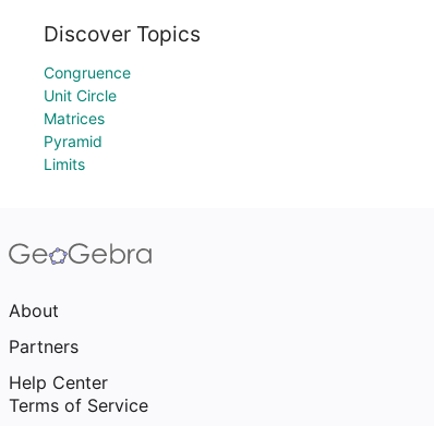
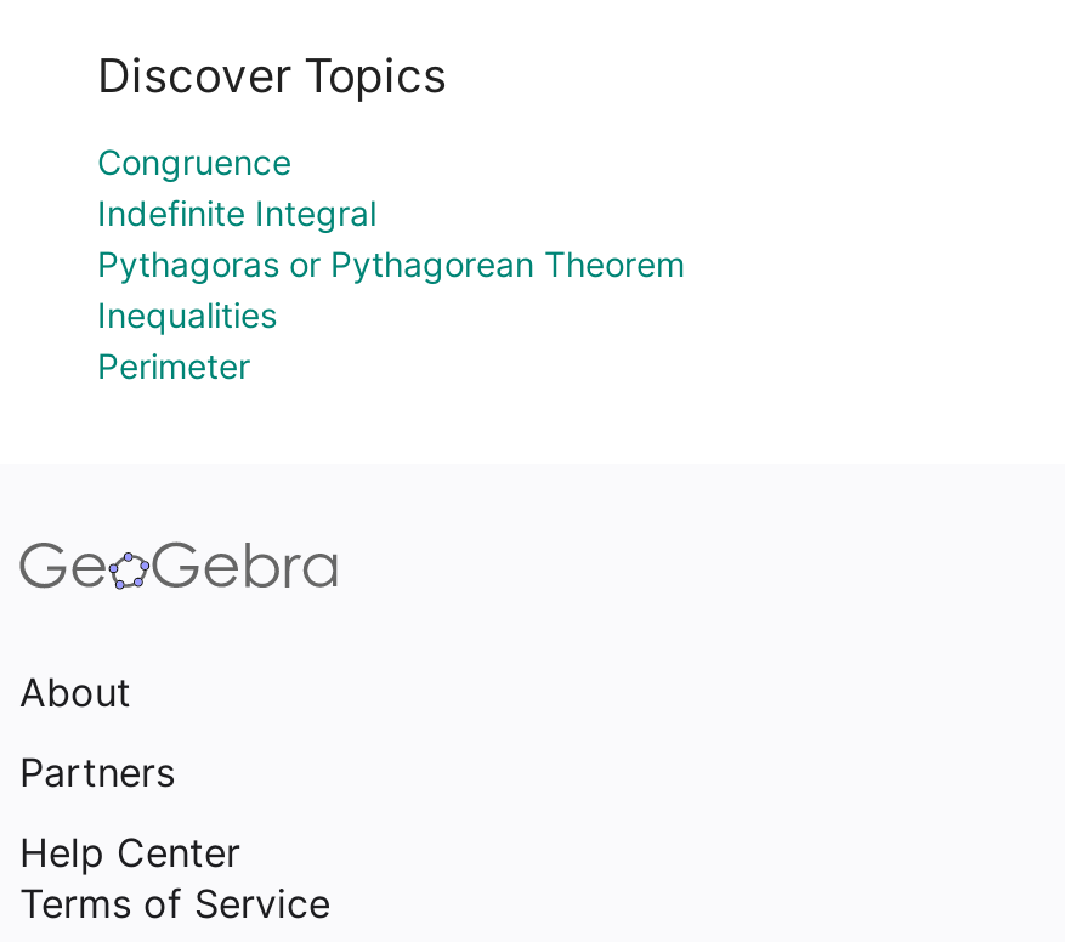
- Unit Circle
- Matrices
- Pyramid
- Limits
+ Indefinite Integral
+ Pythagoras or Pythagorean Theorem
+ Inequalities
+ Perimeter
